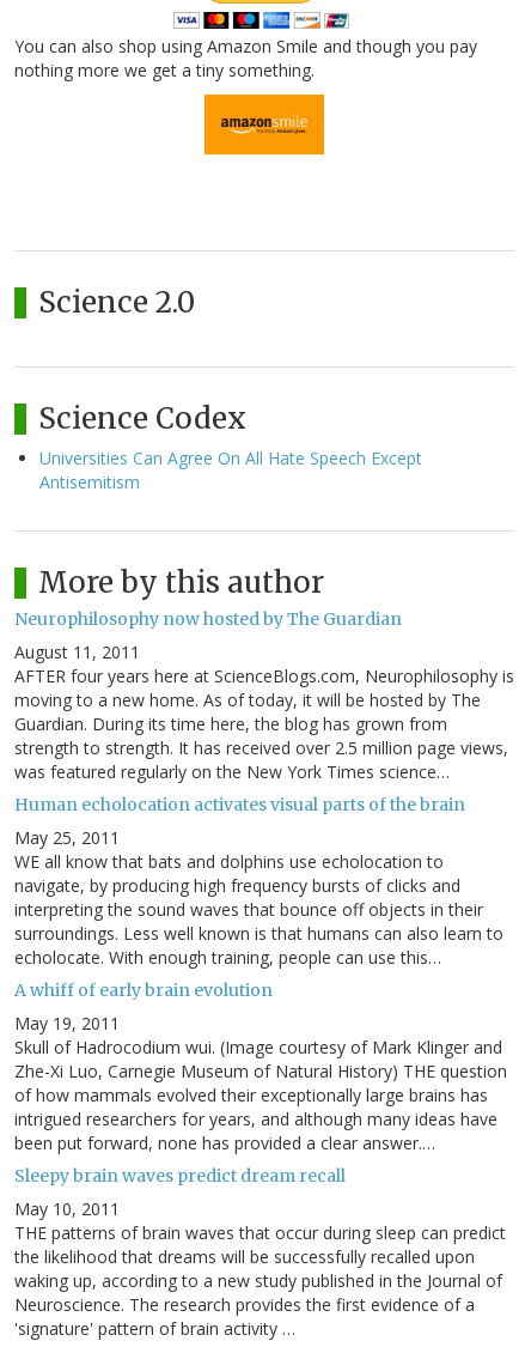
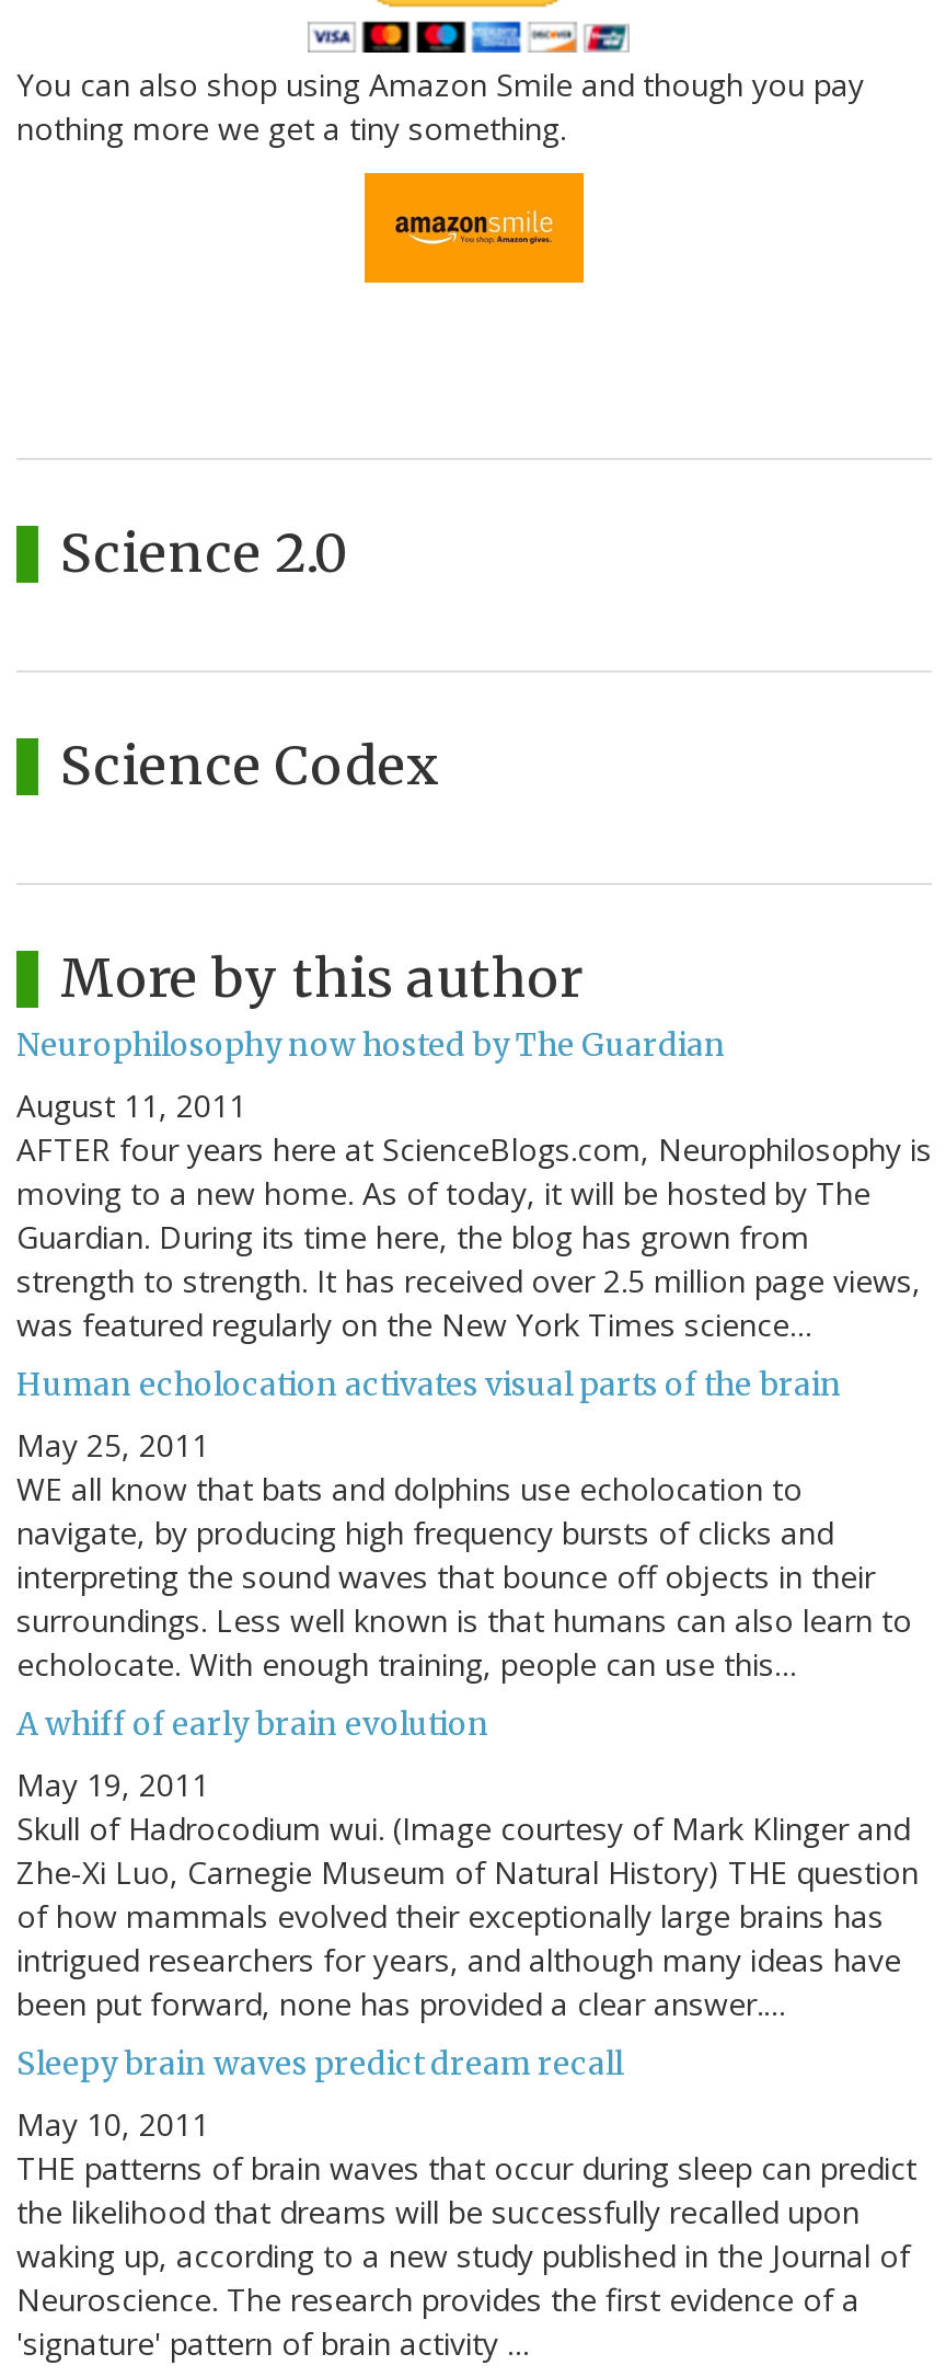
- Universities Can Agree On All Hate Speech Except
- Antisemitism
